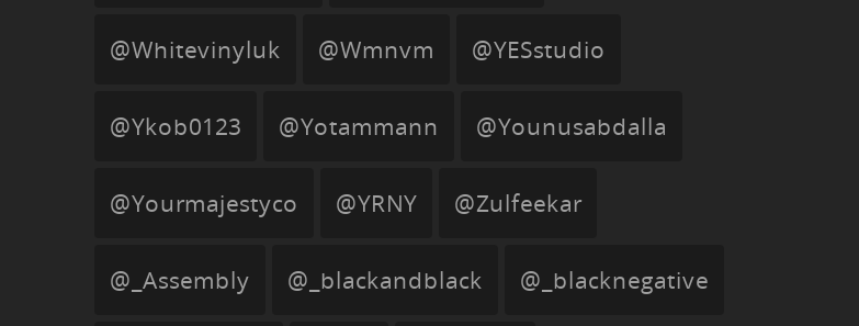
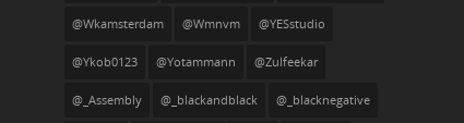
- @whitevinyluk
+ @wkamsterdam

- @younusabdalla
- @yourmajestyco
- @YRNY
